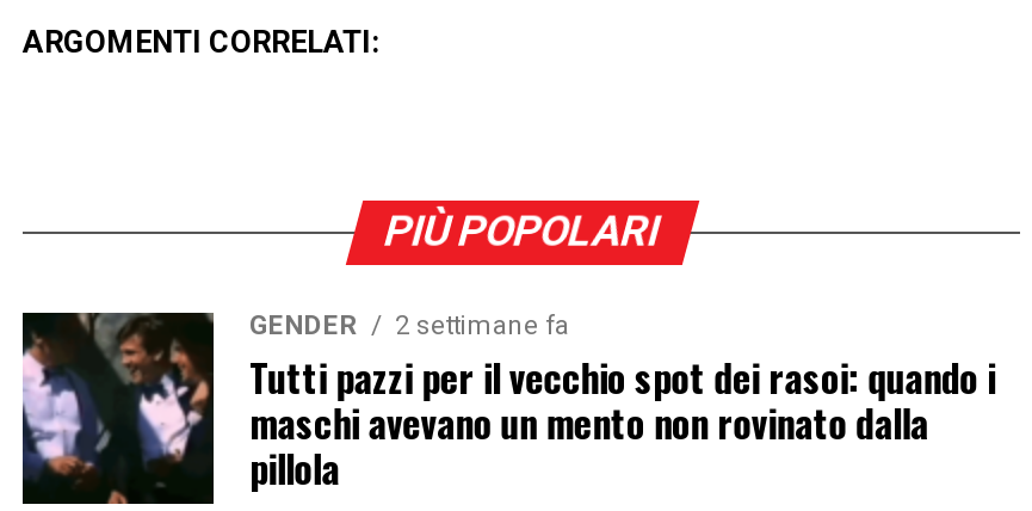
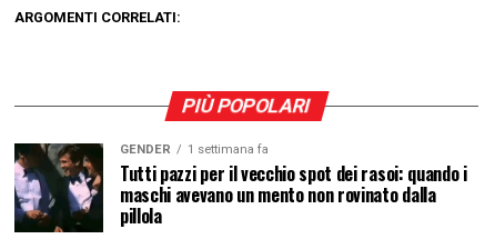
- GENDER 2 settimane fa
+ GENDER 1 settimana fa
